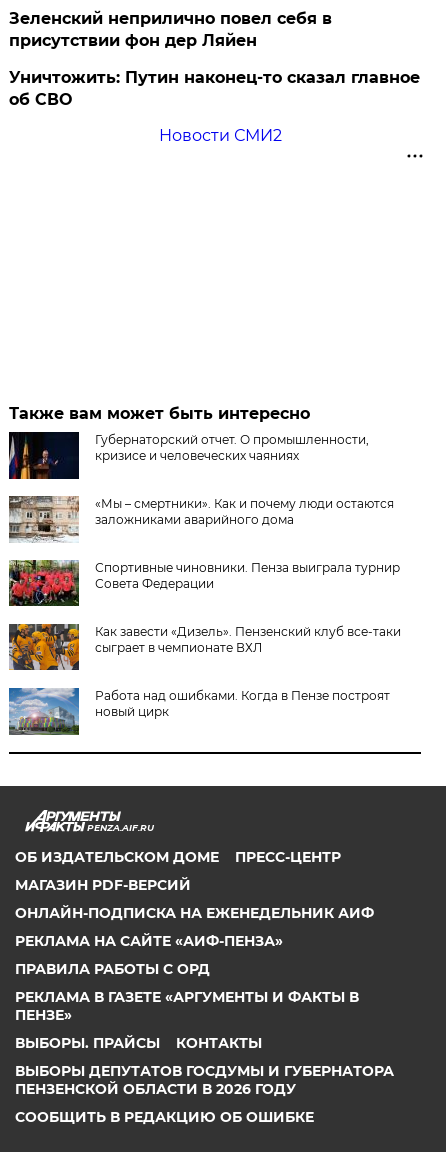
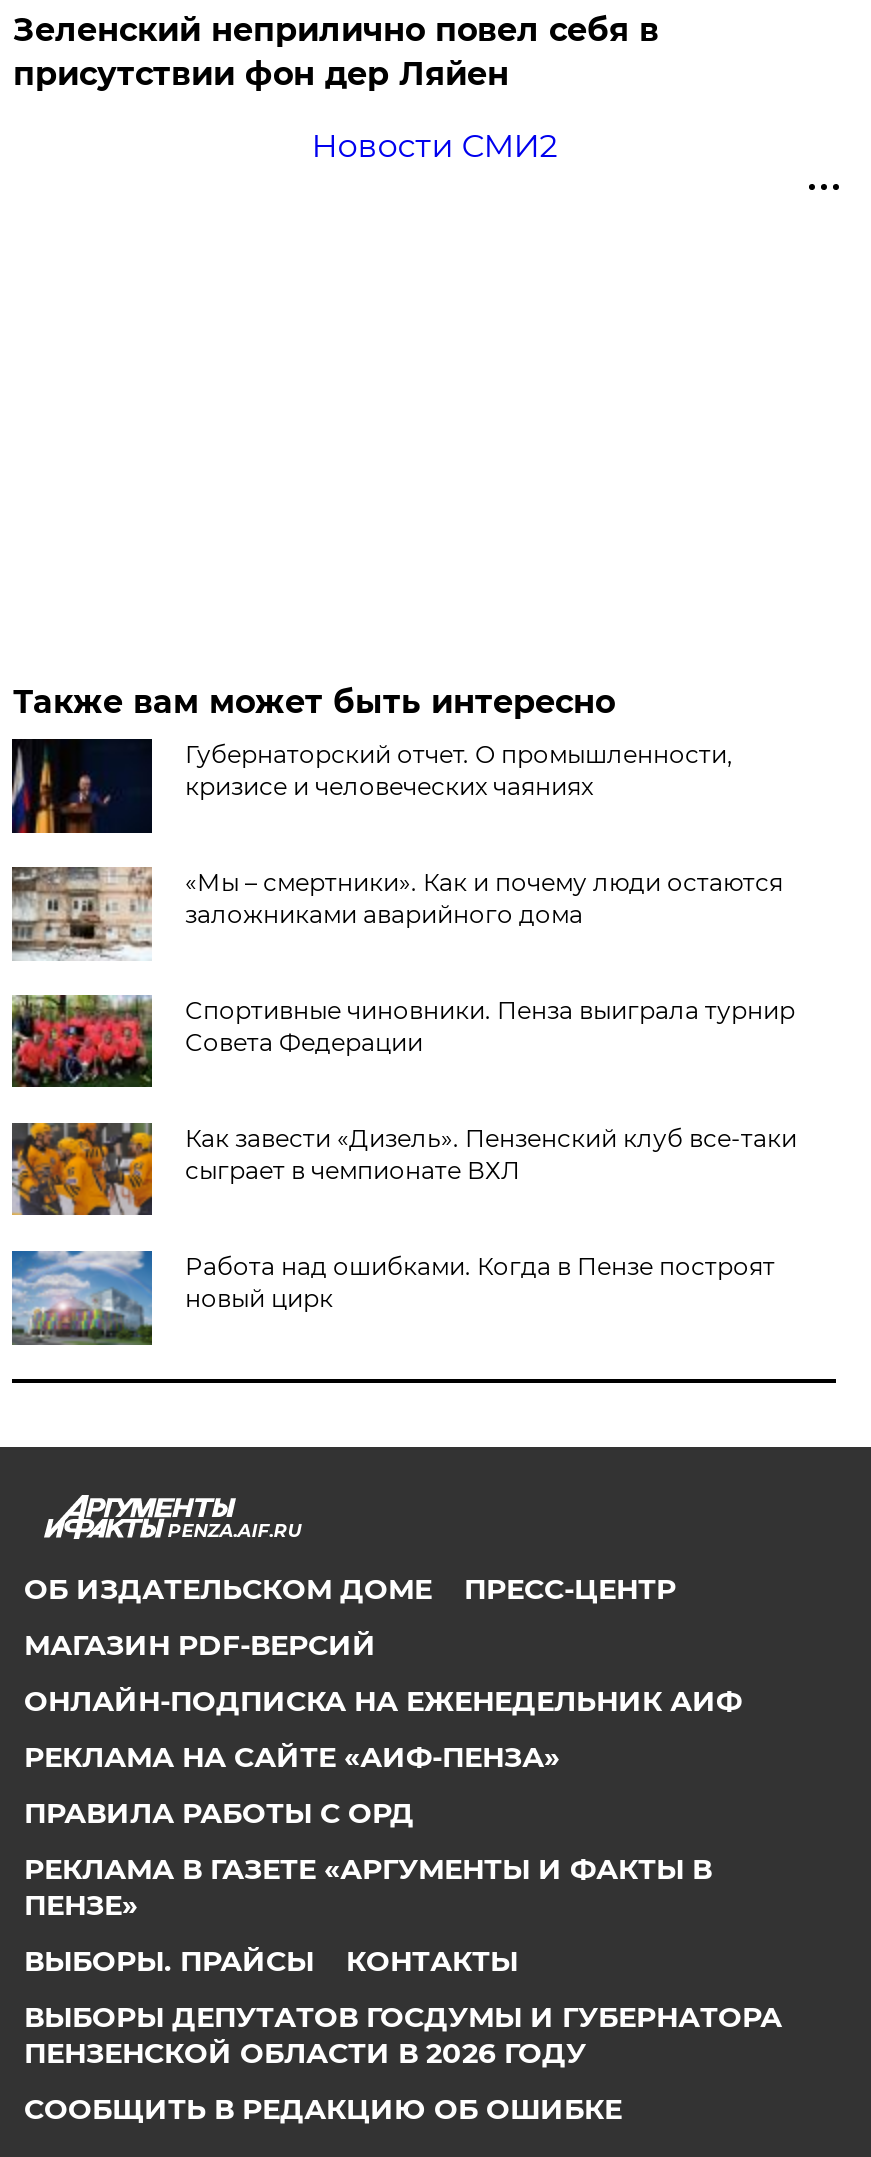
- Уничтожить: Путин наконец-то сказал главное
- об СВО
